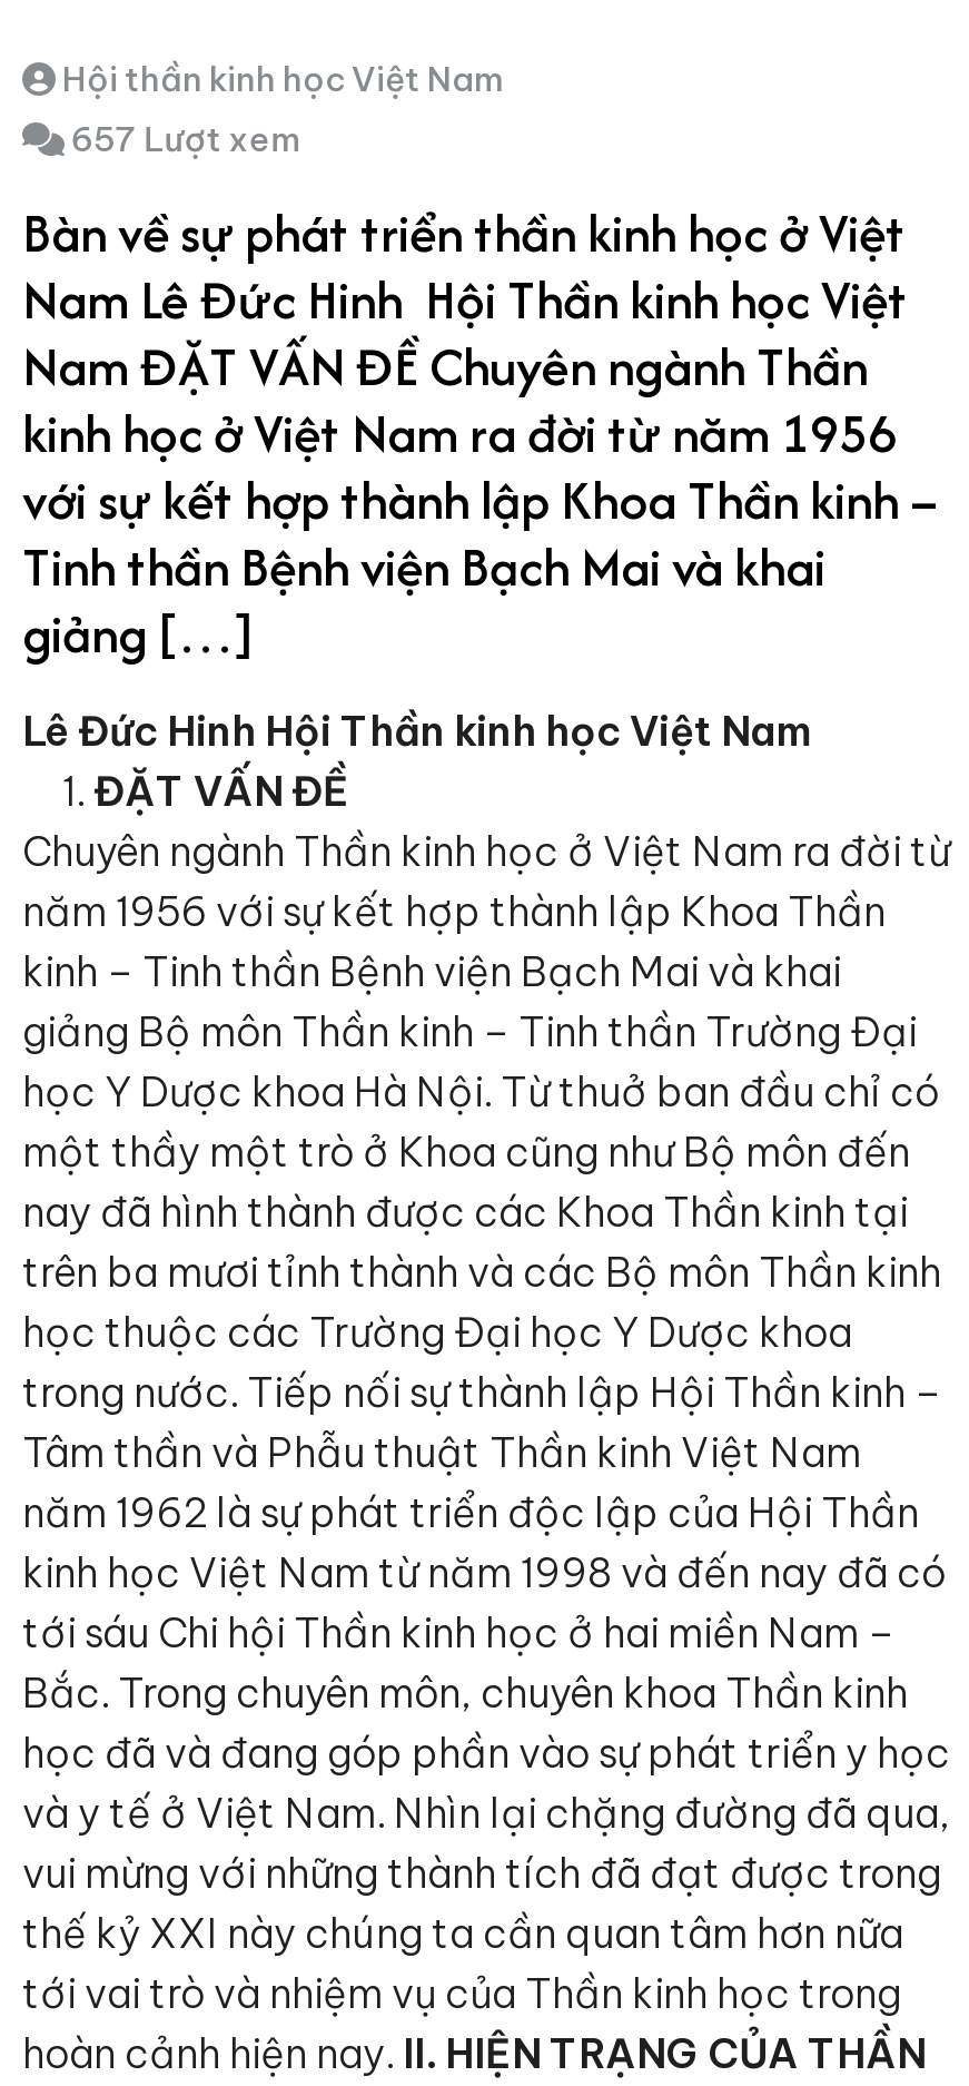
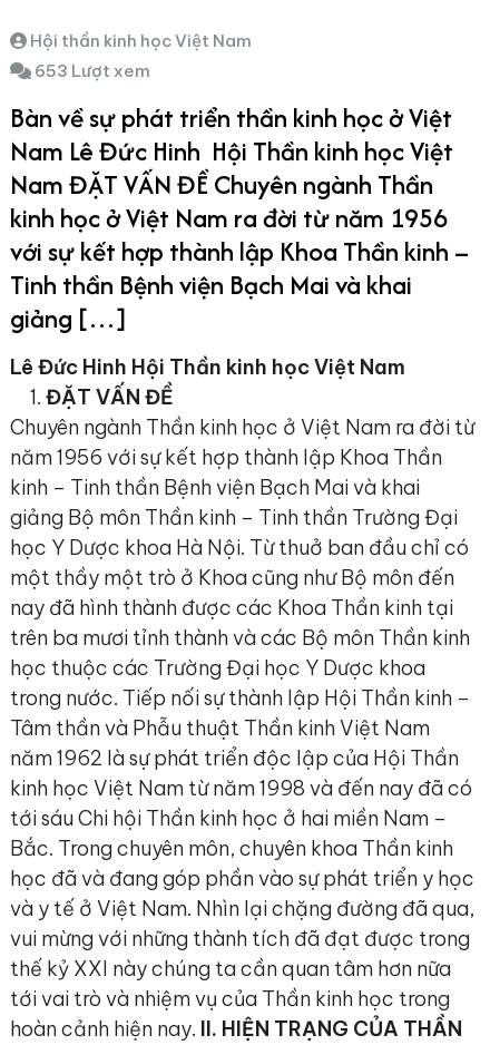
- 657 Lượt xem
+ 653 Lượt xem
